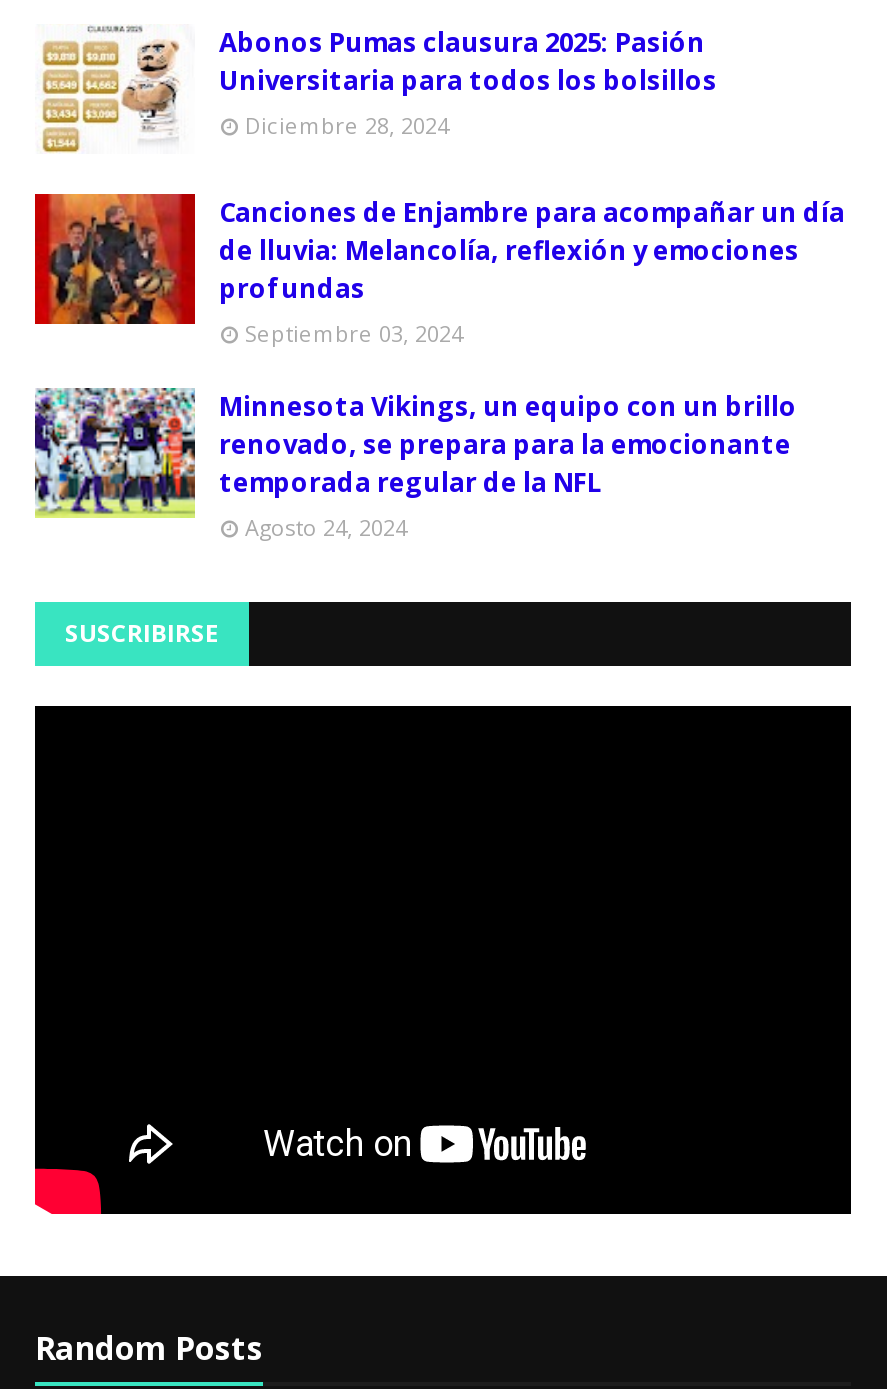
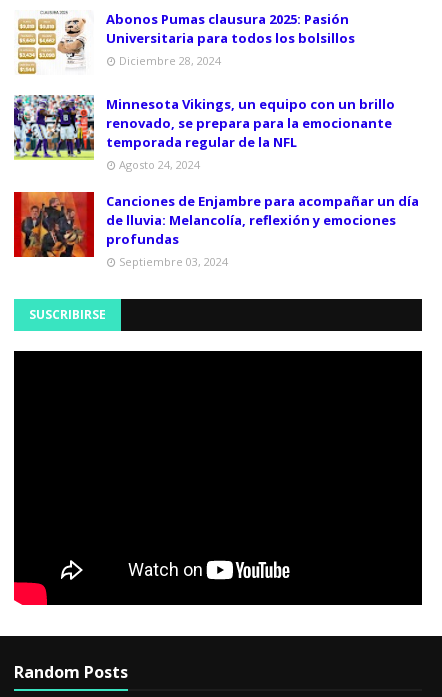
moved down: [image] | Canciones de Enjambre para acompañar un día | de lluvia: Melancolía, reflexión y emociones | profundas | Septiembre 03, 2024

moved up: [image] | Minnesota Vikings, un equipo con un brillo | renovado, se prepara para la emocionante | temporada regular de la NFL | Agosto 24, 2024
